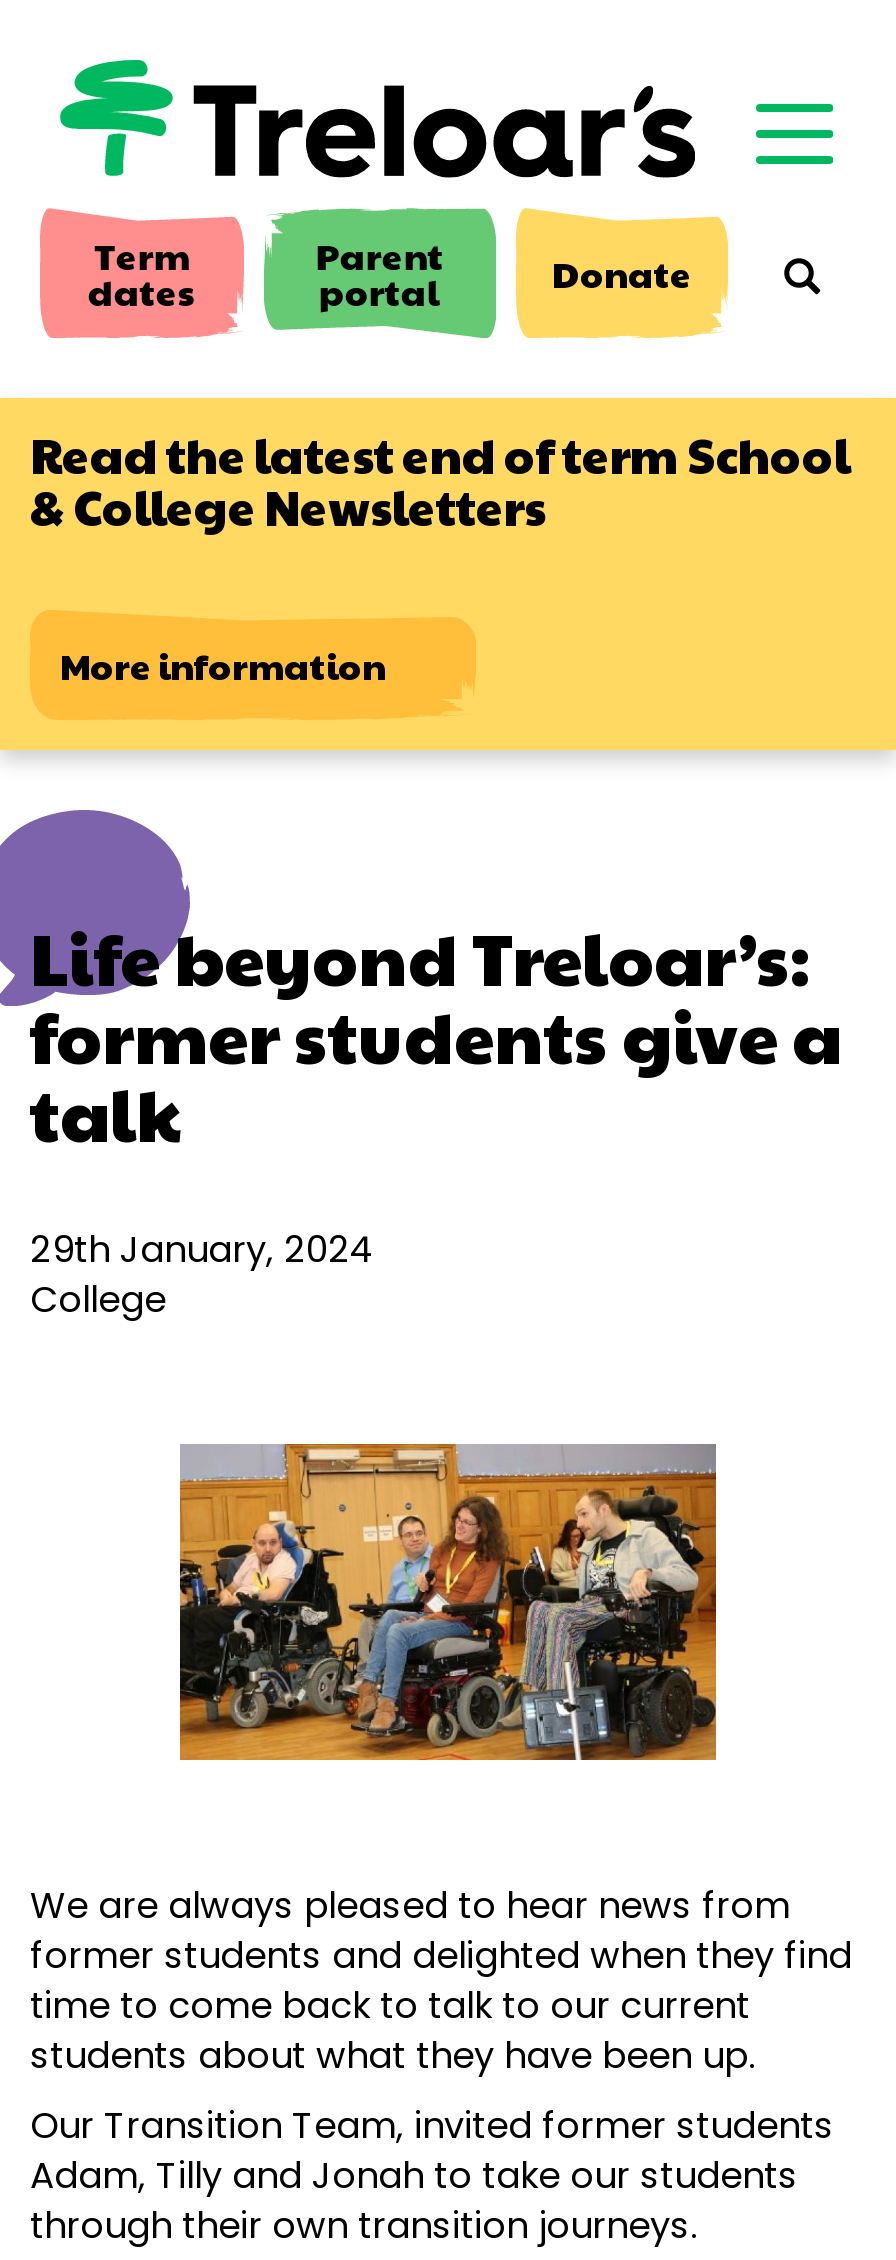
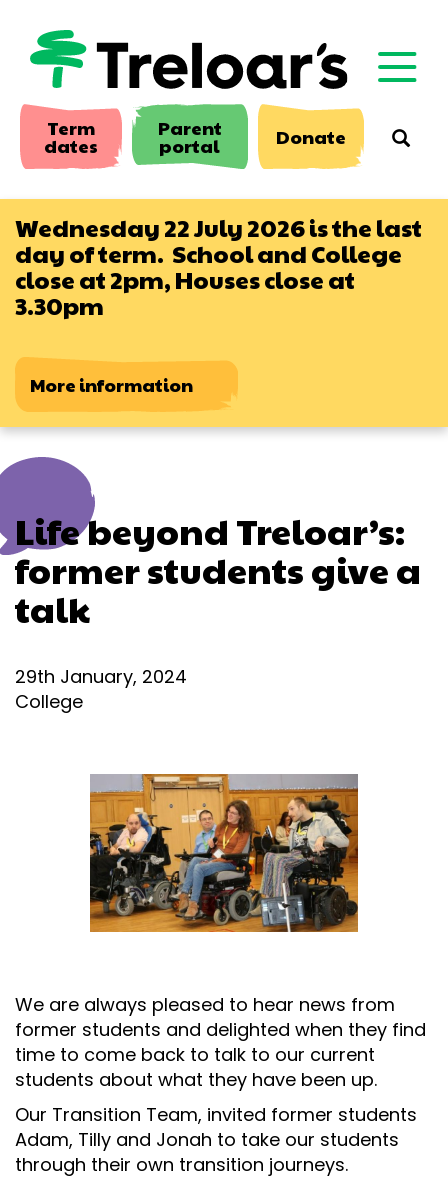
- Read the latest end of term School
- & College Newsletters
+ Wednesday 22 July 2026 is the last
+ day of term. School and College
+ close at 2pm, Houses close at
+ 3.30pm
